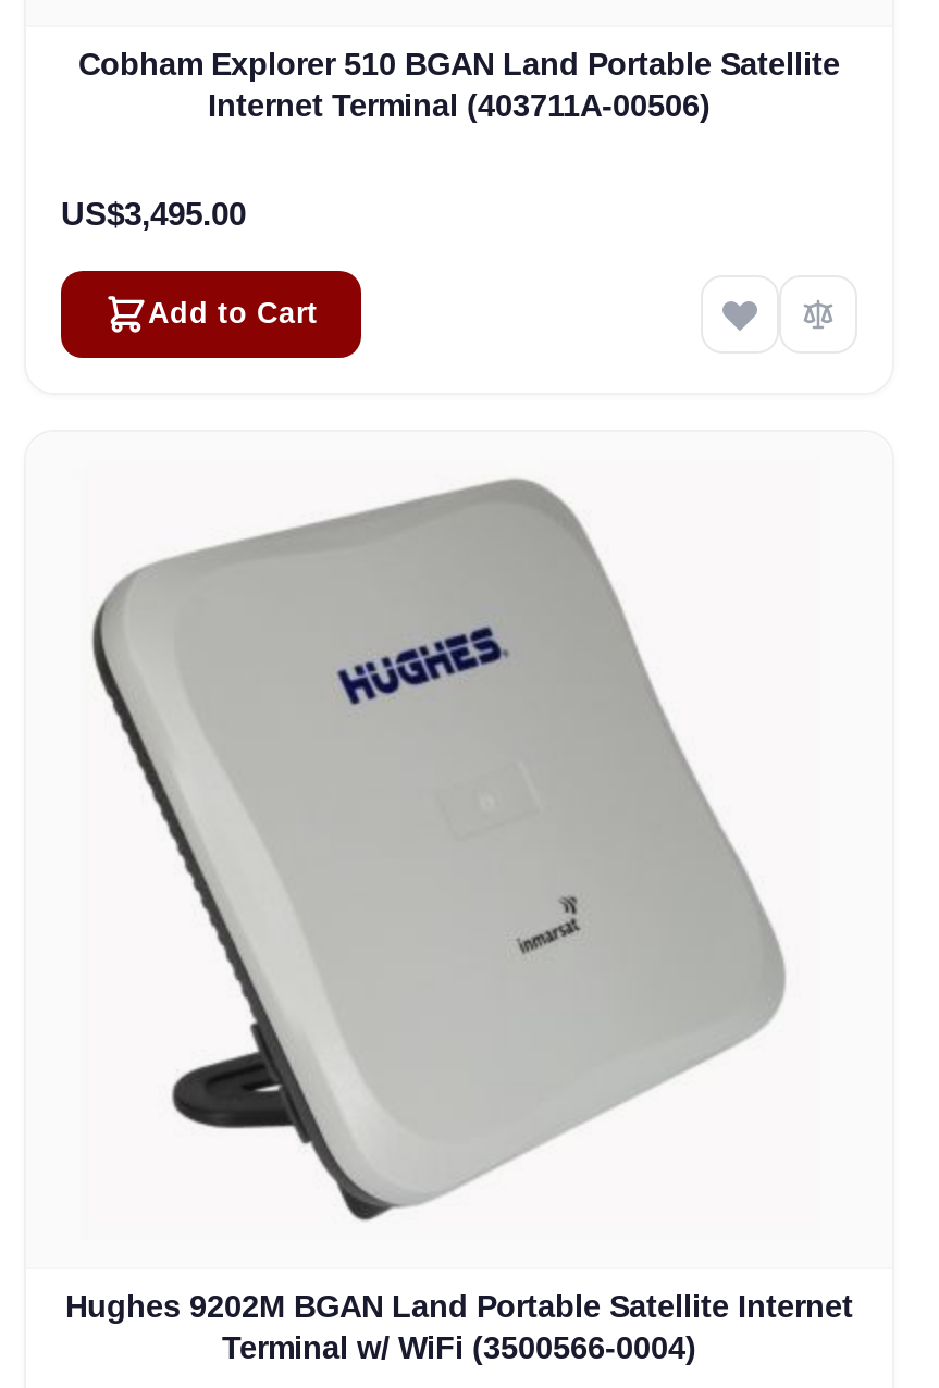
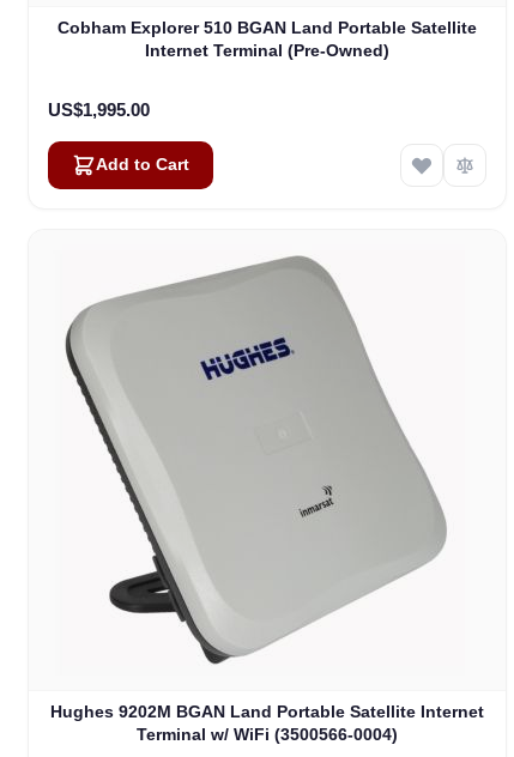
- Internet Terminal (403711A-00506)
+ Internet Terminal (Pre-Owned)

- US$3,495.00
+ US$1,995.00
